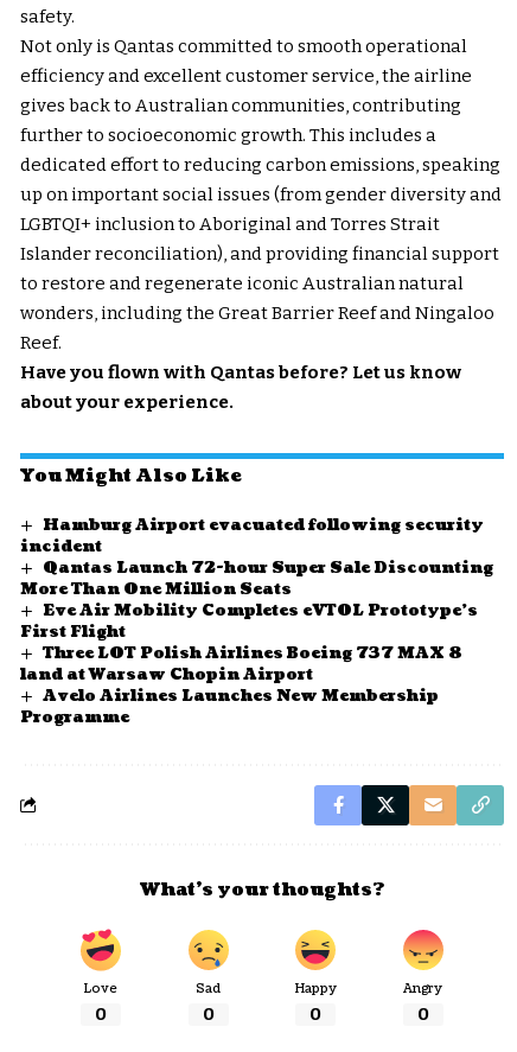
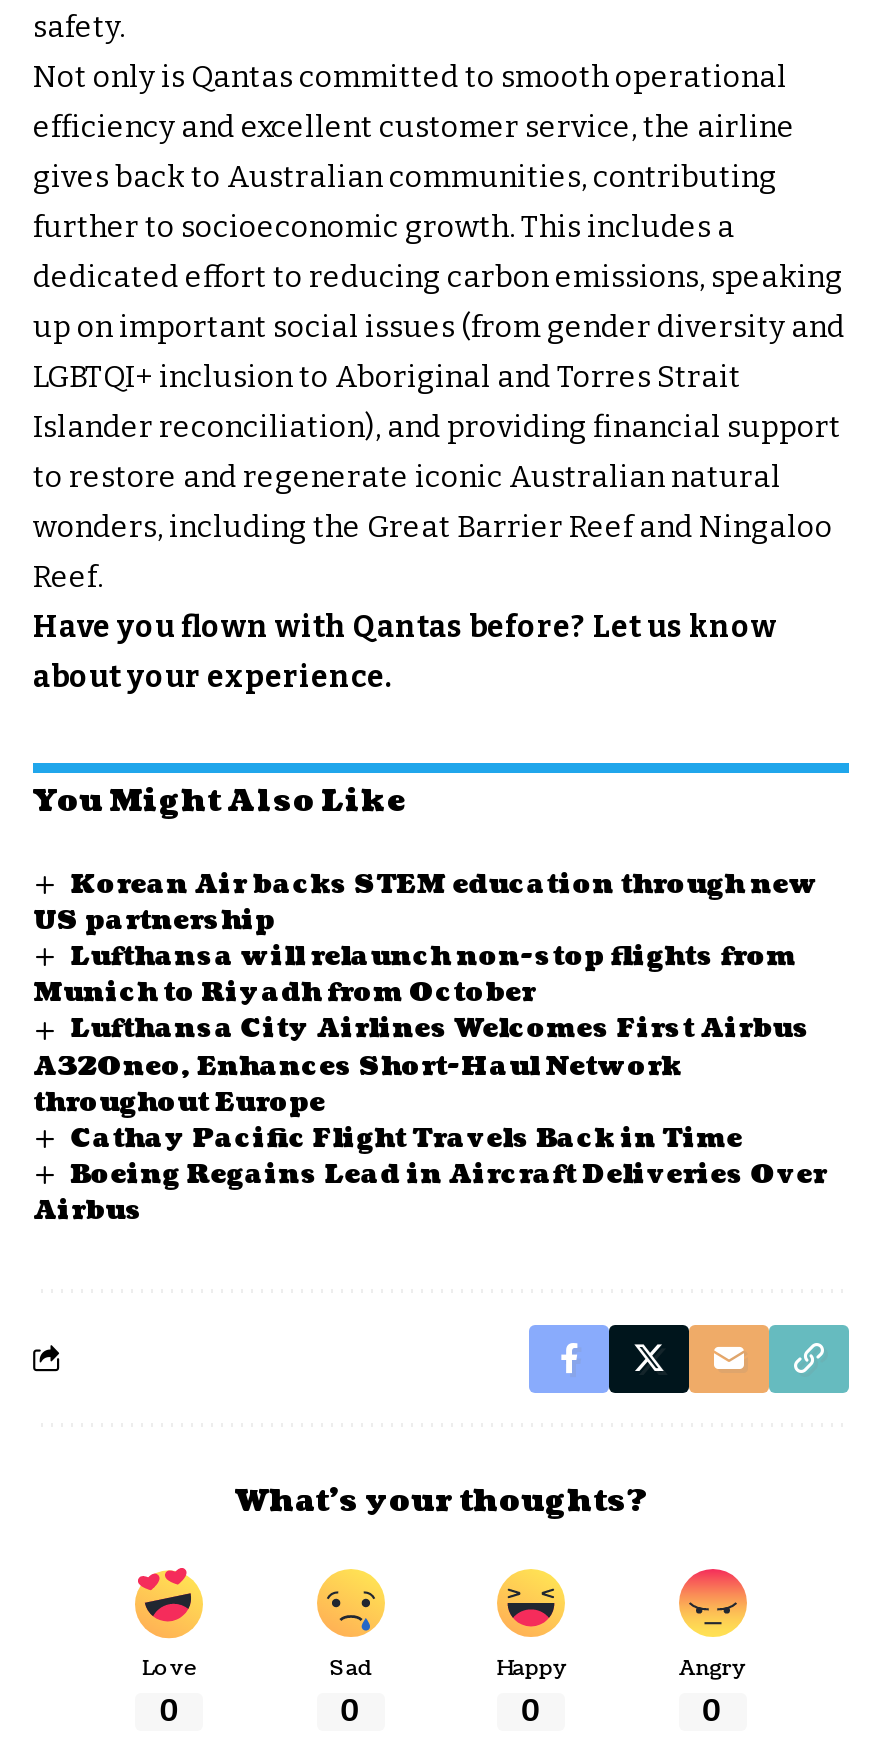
- Hamburg Airport evacuated following security
- incident
- Qantas Launch 72-hour Super Sale Discounting
- More Than One Million Seats
- Eve Air Mobility Completes eVTOL Prototype’s
- First Flight
- Three LOT Polish Airlines Boeing 737 MAX 8
- land at Warsaw Chopin Airport
- Avelo Airlines Launches New Membership
- Programme
+ Korean Air backs STEM education through new
+ US partnership
+ Lufthansa will relaunch non-stop flights from
+ Munich to Riyadh from October
+ Lufthansa City Airlines Welcomes First Airbus
+ A320neo, Enhances Short-Haul Network
+ throughout Europe
+ Cathay Pacific Flight Travels Back in Time
+ Boeing Regains Lead in Aircraft Deliveries Over
+ Airbus
